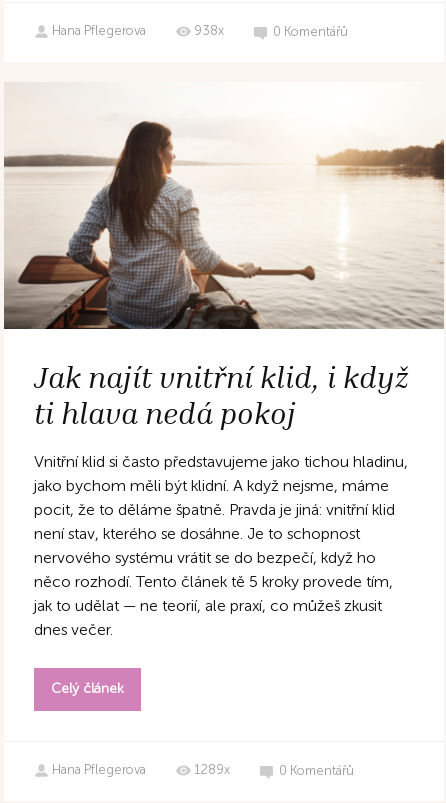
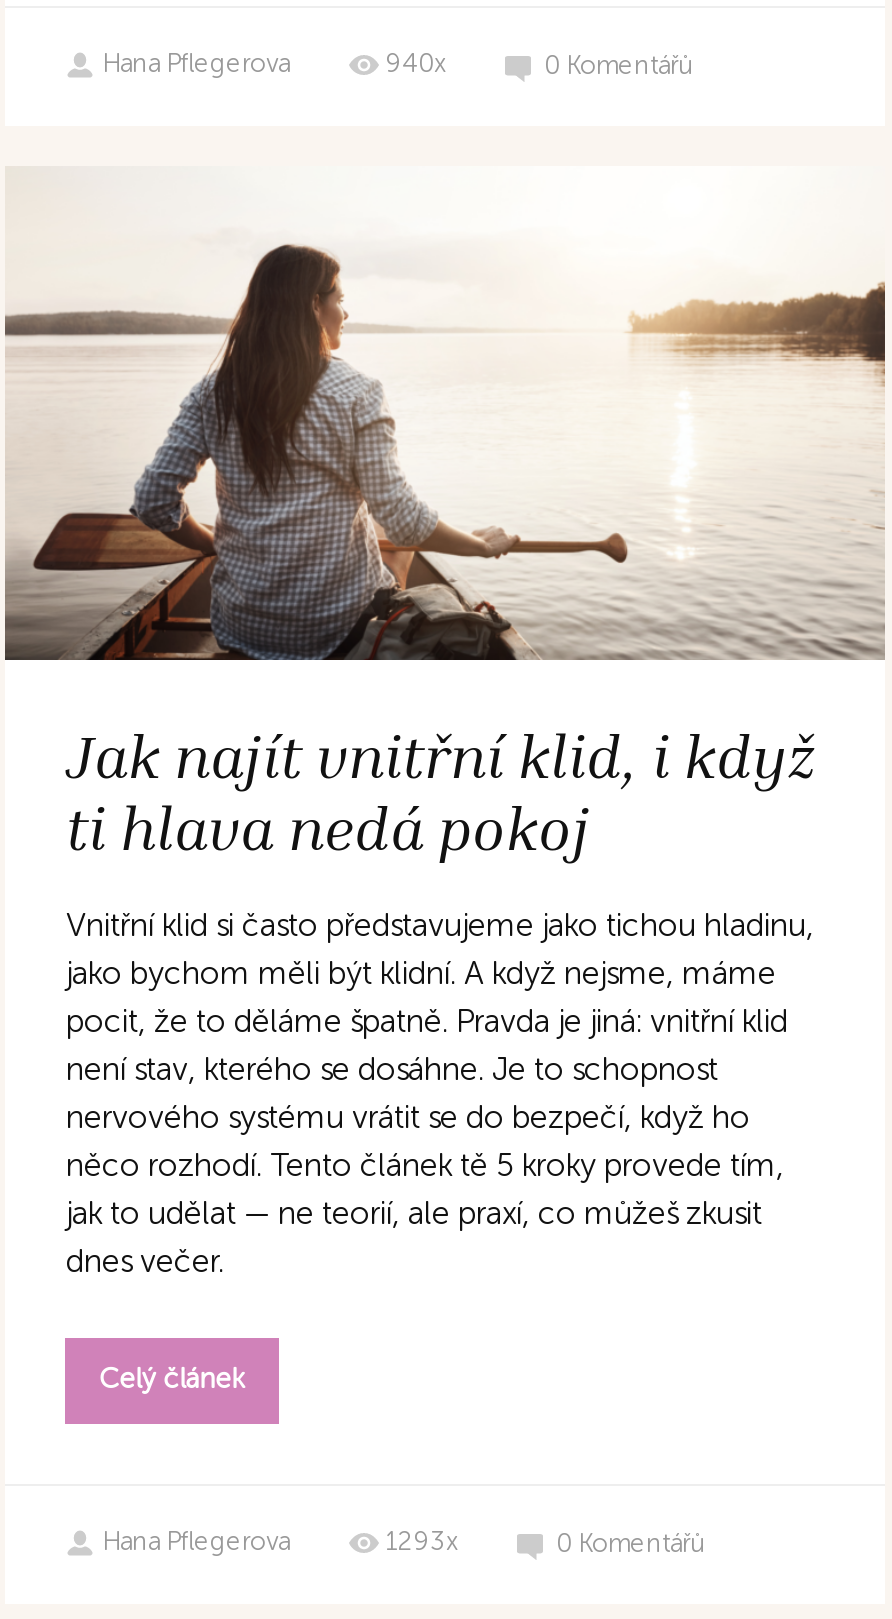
- 938x
+ 940x

- 1289x
+ 1293x
